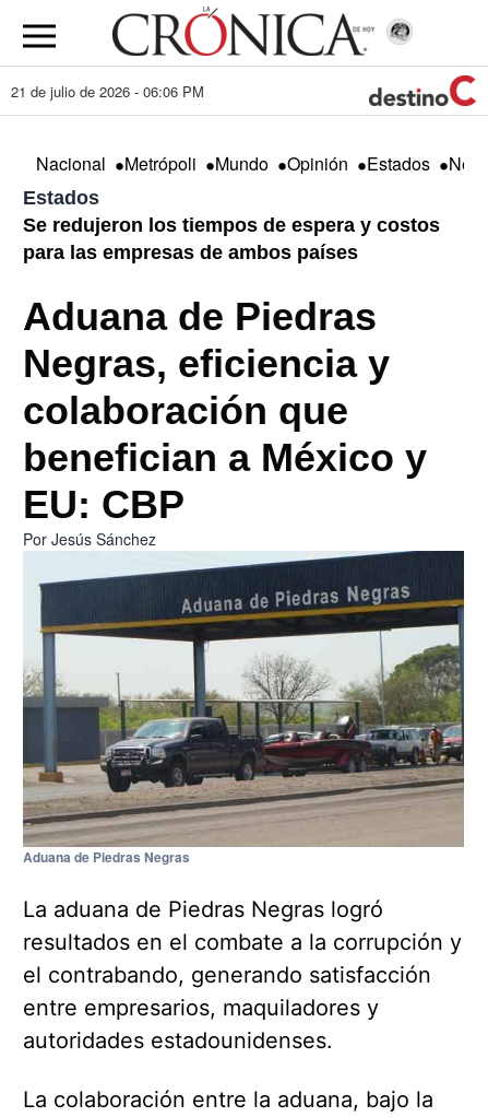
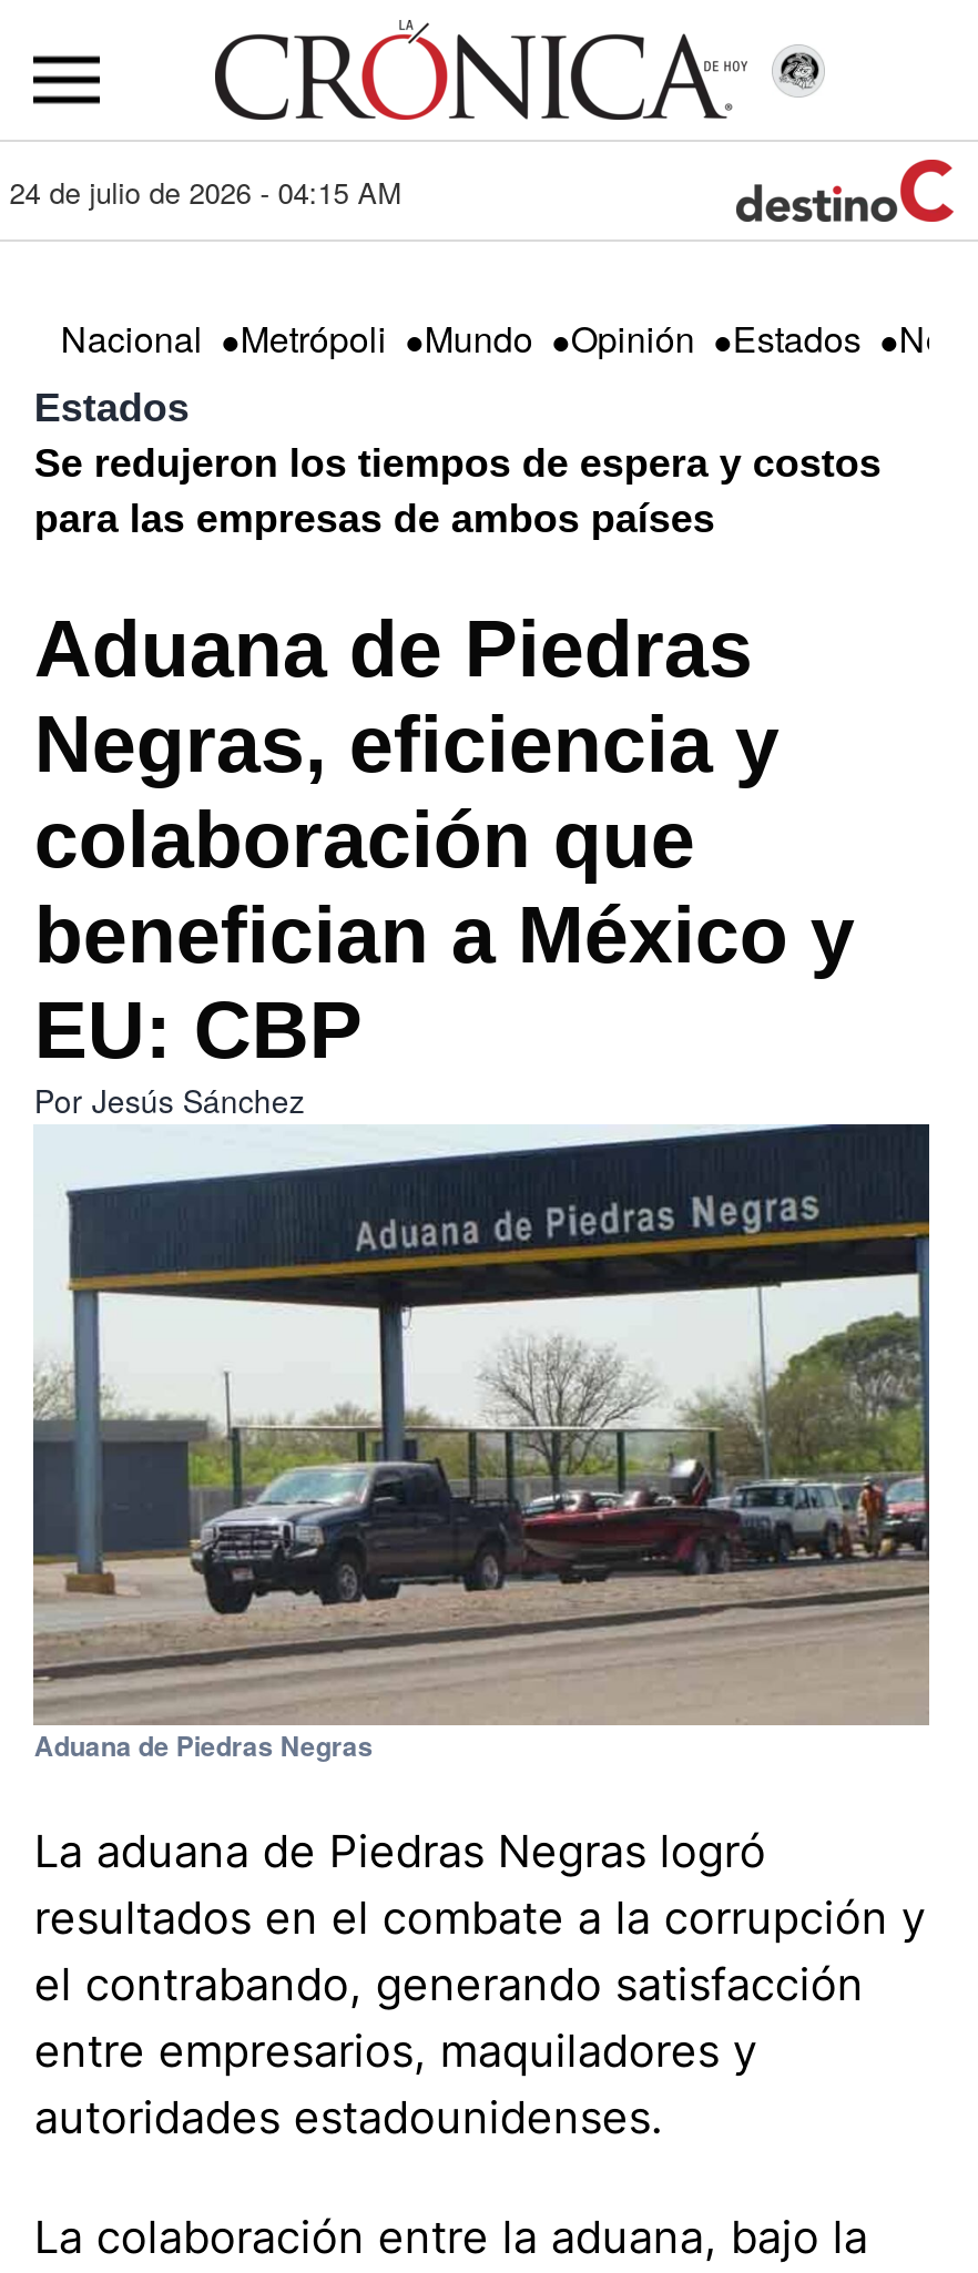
- 21 de julio de 2026 - 06:06 PM
+ 24 de julio de 2026 - 04:15 AM
